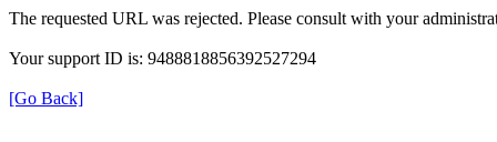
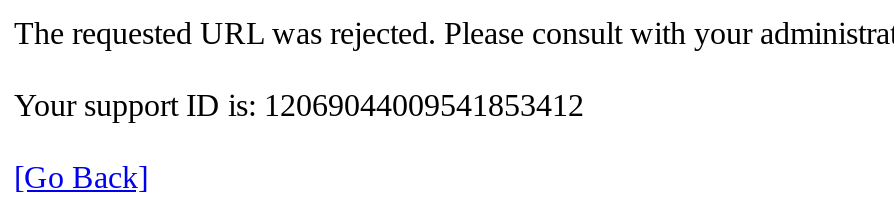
- Your support ID is: 9488818856392527294
+ Your support ID is: 12069044009541853412
